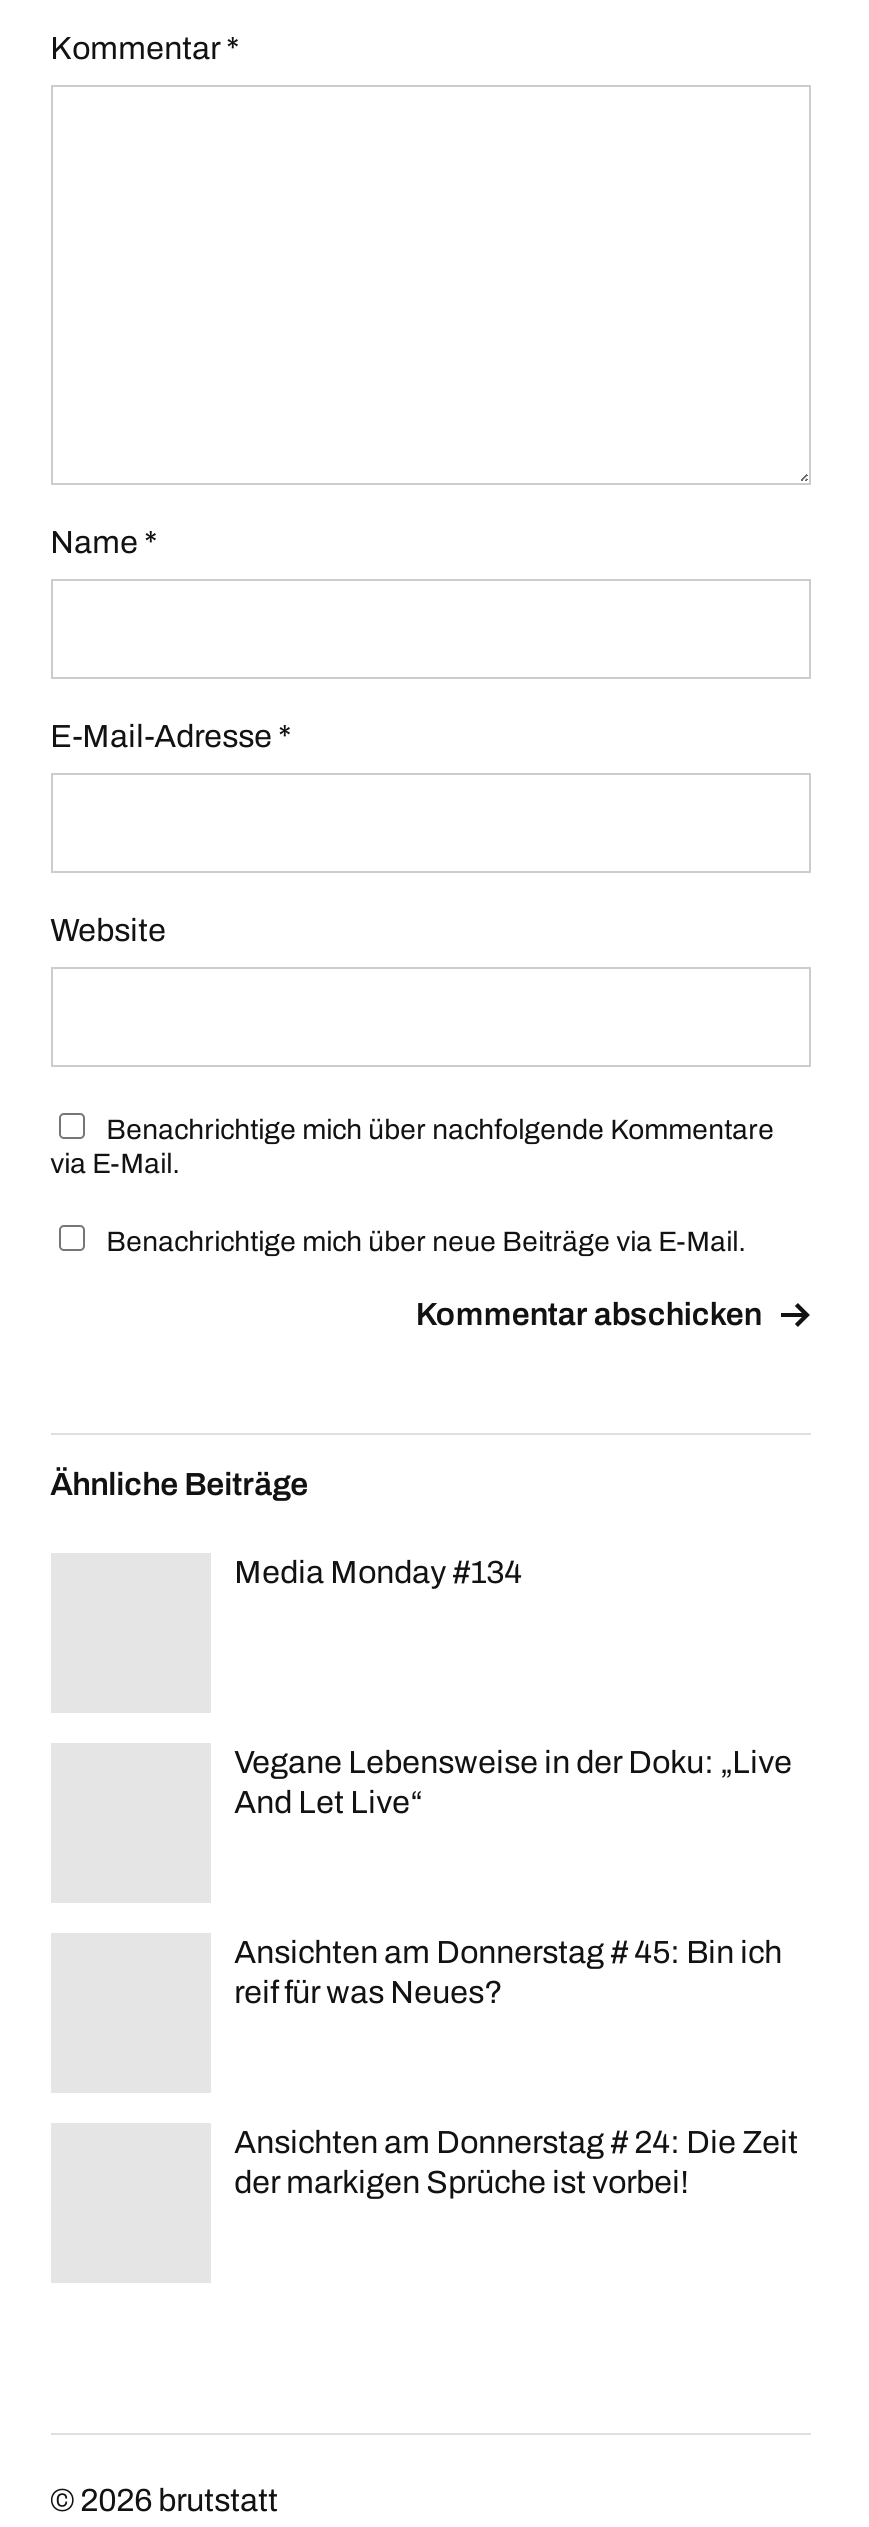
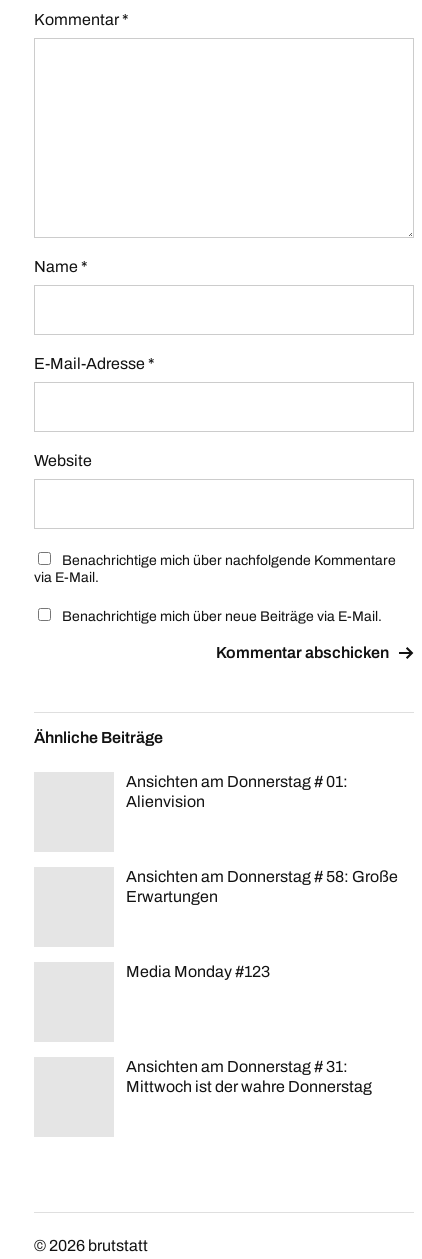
- Media Monday #134
+ Ansichten am Donnerstag # 01:
+ Alienvision

- Vegane Lebensweise in der Doku: „Live
- And Let Live“
+ Ansichten am Donnerstag # 58: Große
+ Erwartungen

- Ansichten am Donnerstag # 45: Bin ich
- reif für was Neues?
+ Media Monday #123

- Ansichten am Donnerstag # 24: Die Zeit
- der markigen Sprüche ist vorbei!
+ Ansichten am Donnerstag # 31:
+ Mittwoch ist der wahre Donnerstag
